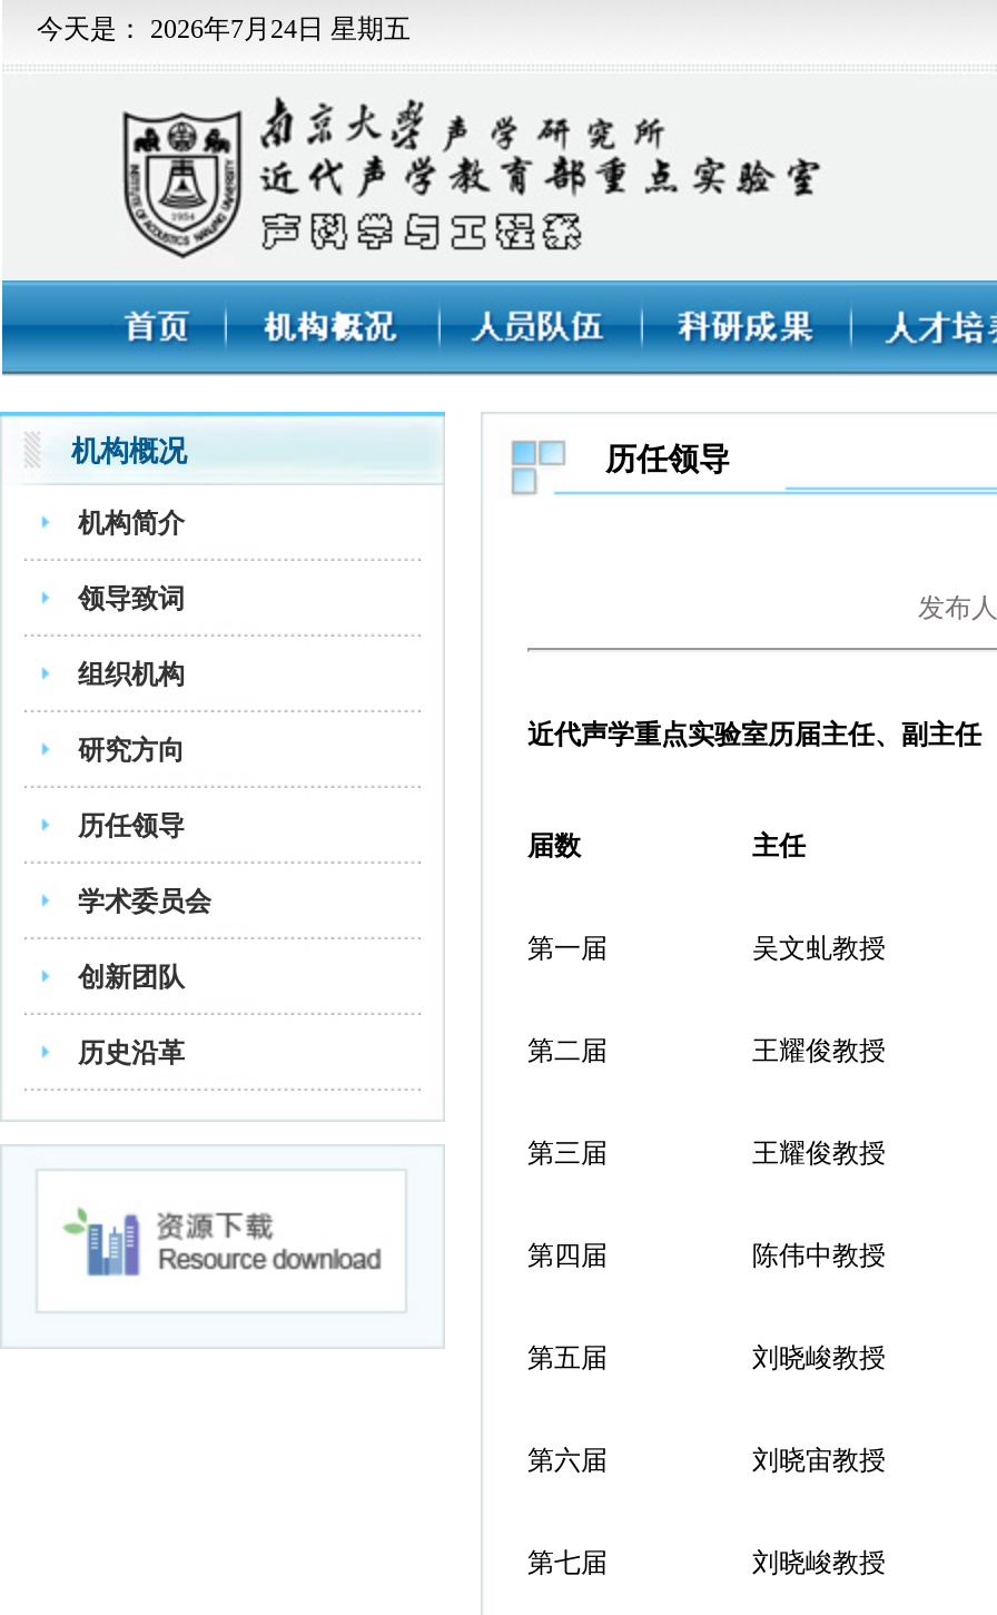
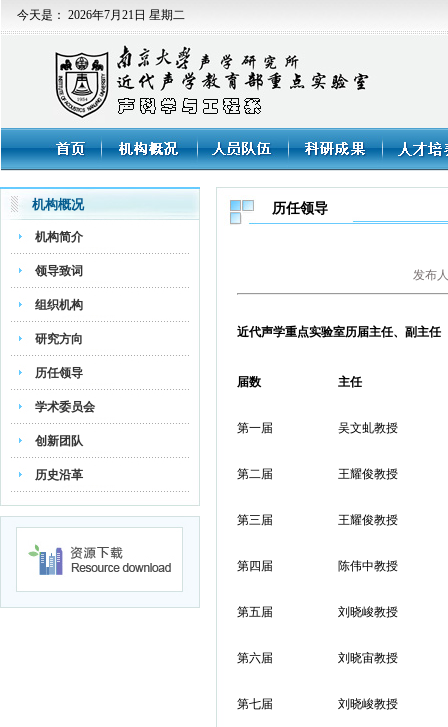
- 今天是：2026年7月24日 星期五
+ 今天是：2026年7月21日 星期二
